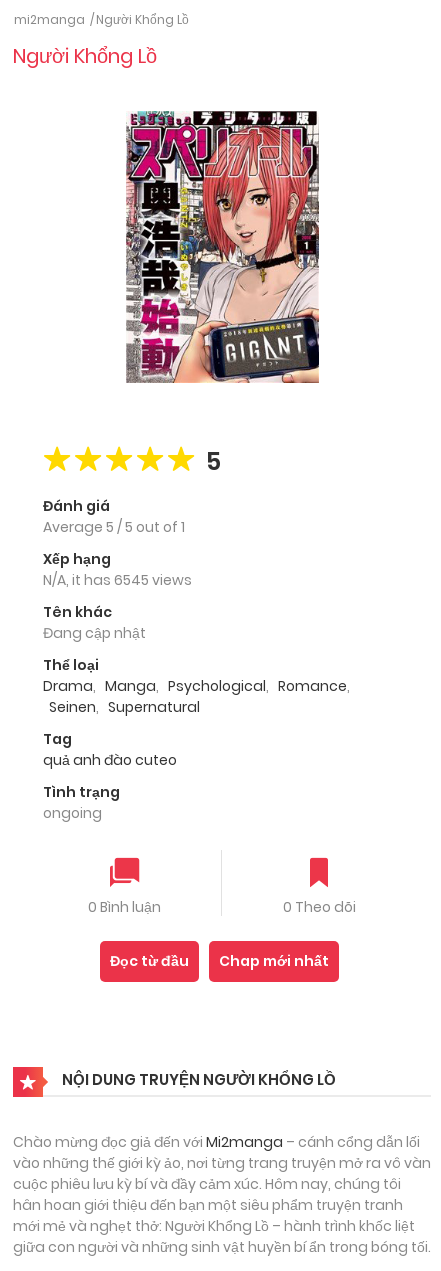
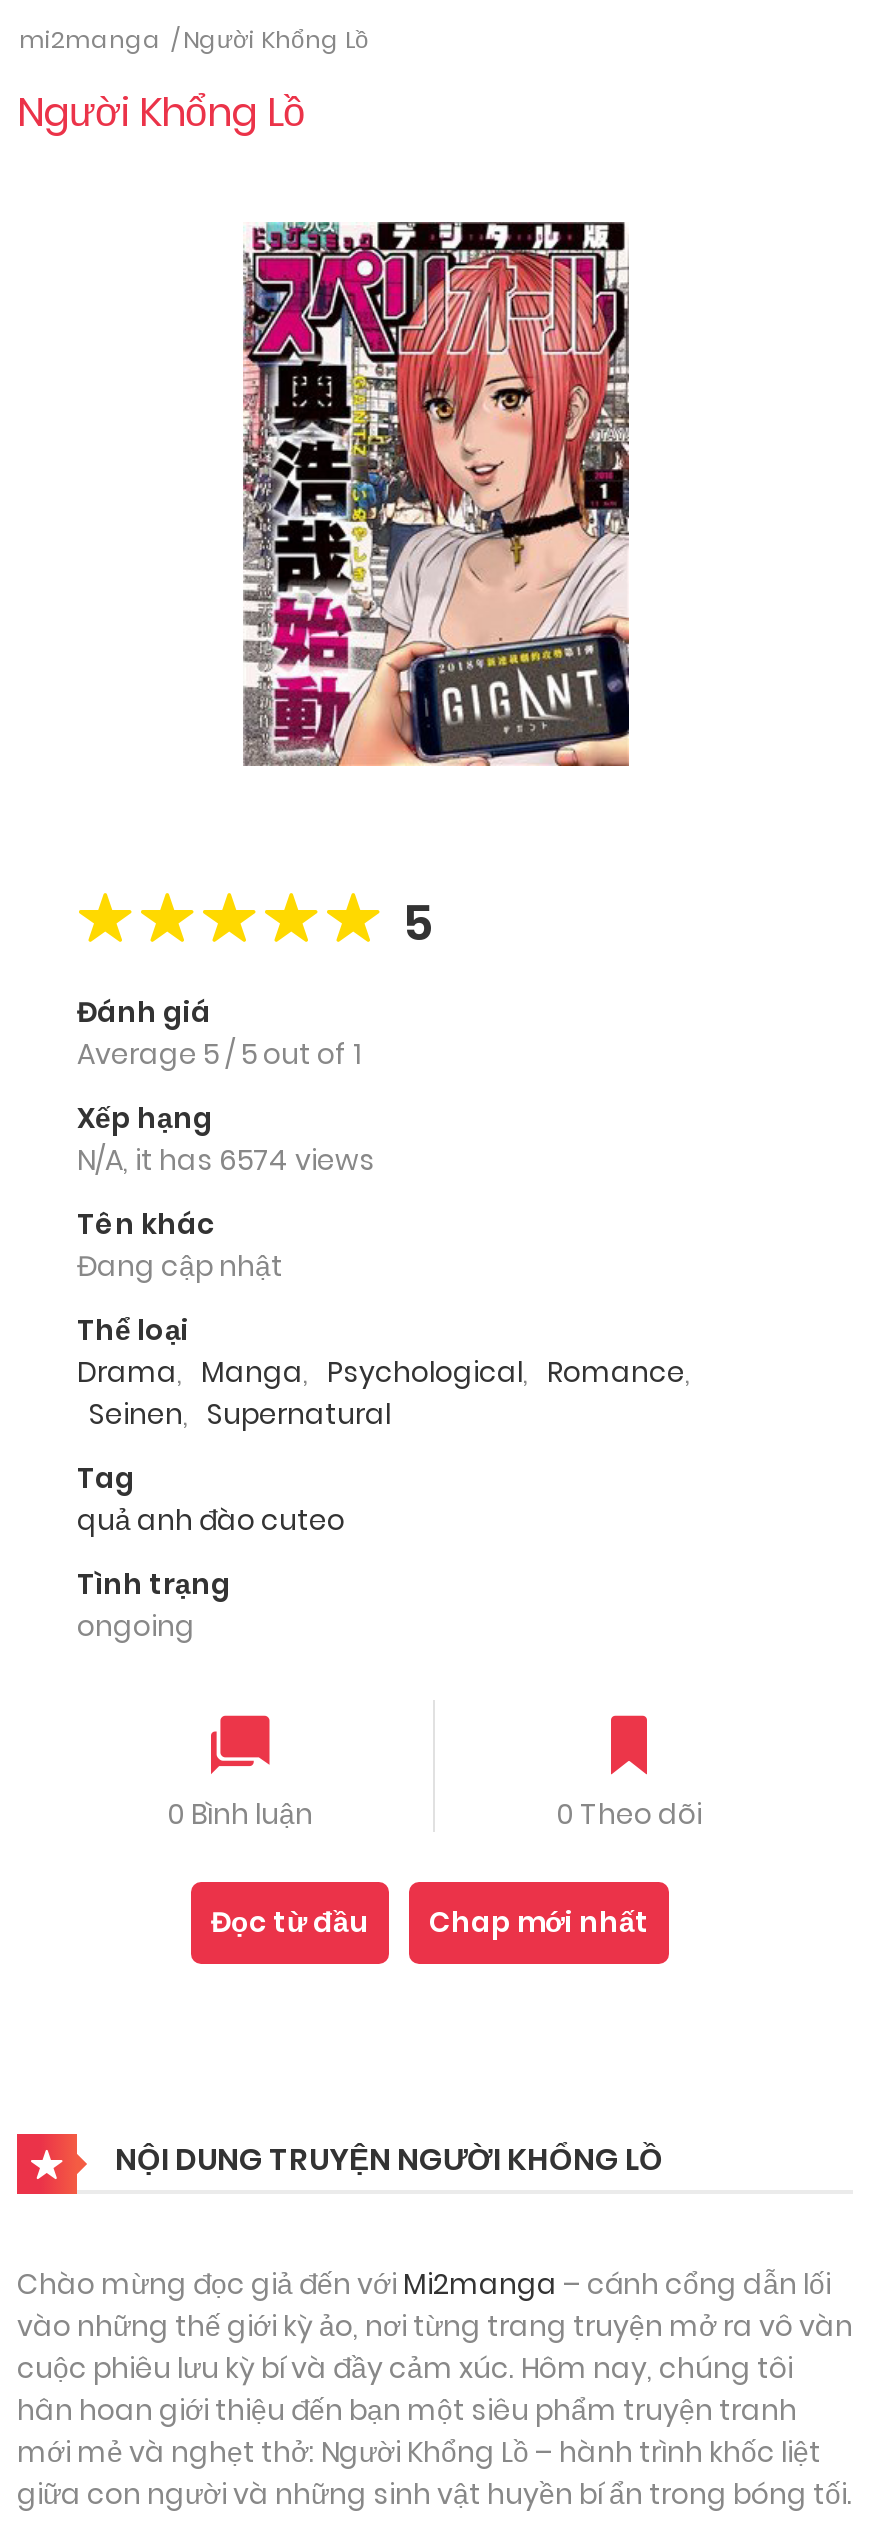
- N/A, it has 6545 views
+ N/A, it has 6574 views
